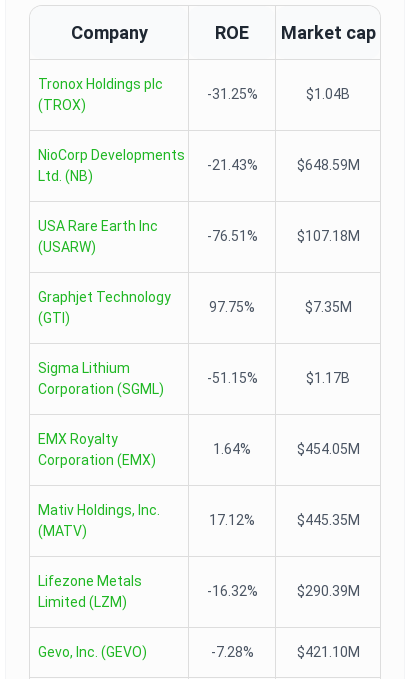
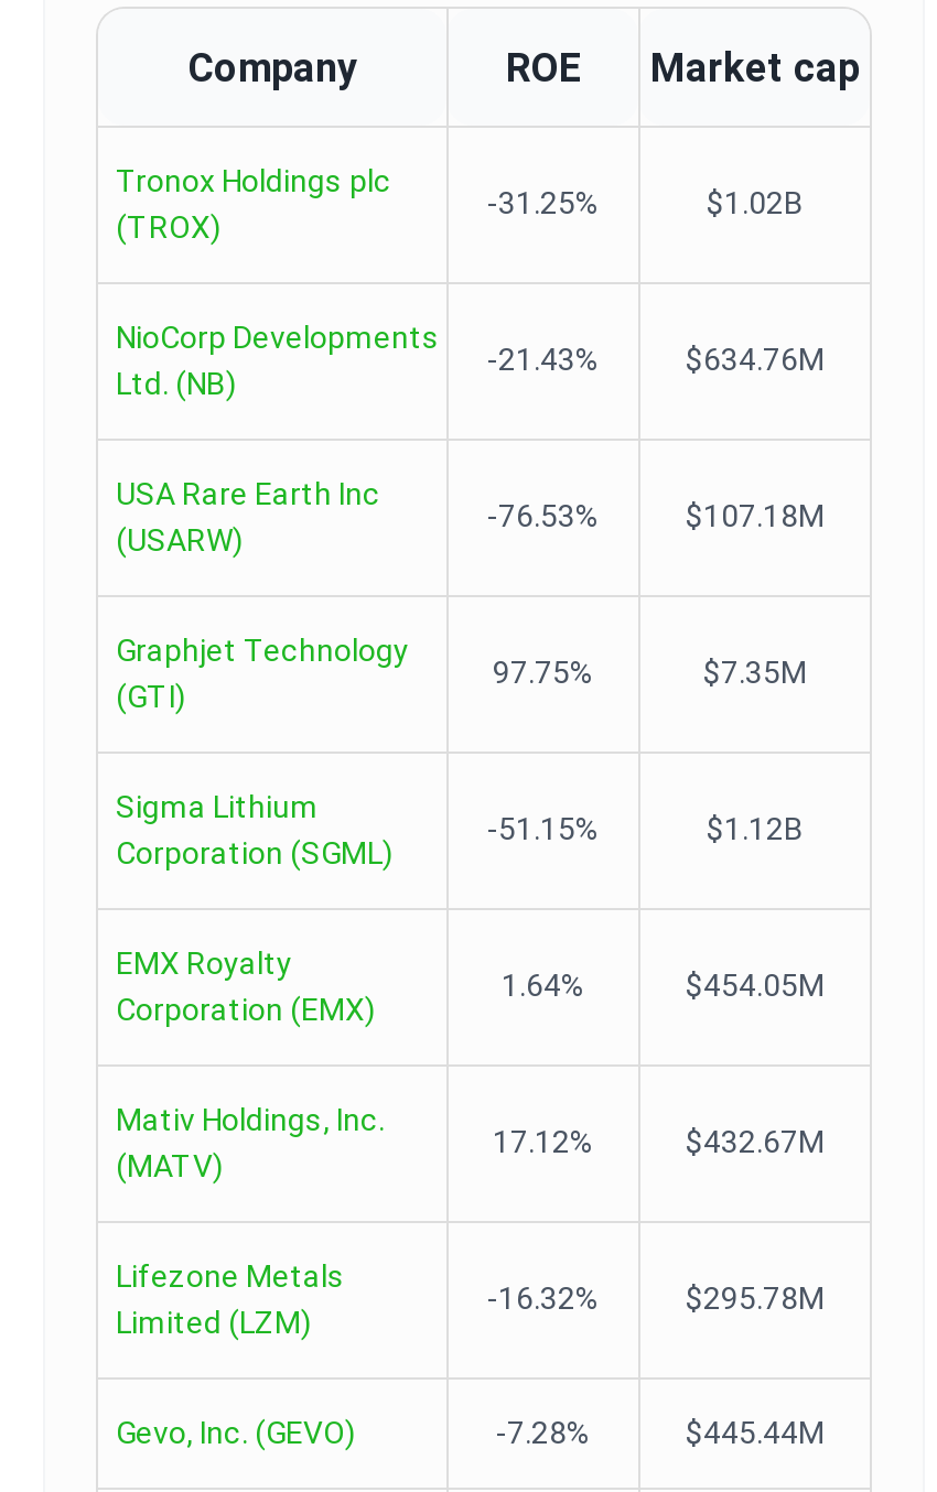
- $1.04B
+ $1.02B

- $648.59M
+ $634.76M

- -76.51%
+ -76.53%

- $1.17B
+ $1.12B

- $445.35M
+ $432.67M

- $290.39M
+ $295.78M

- $421.10M
+ $445.44M
